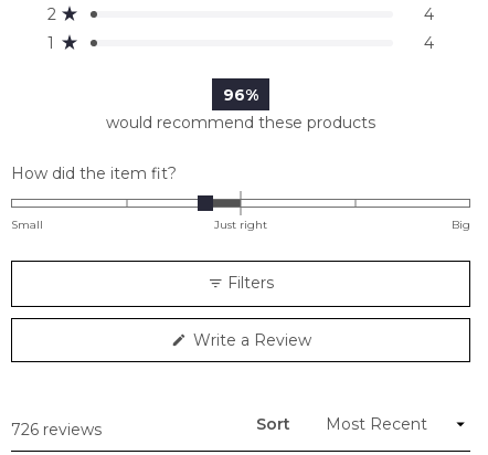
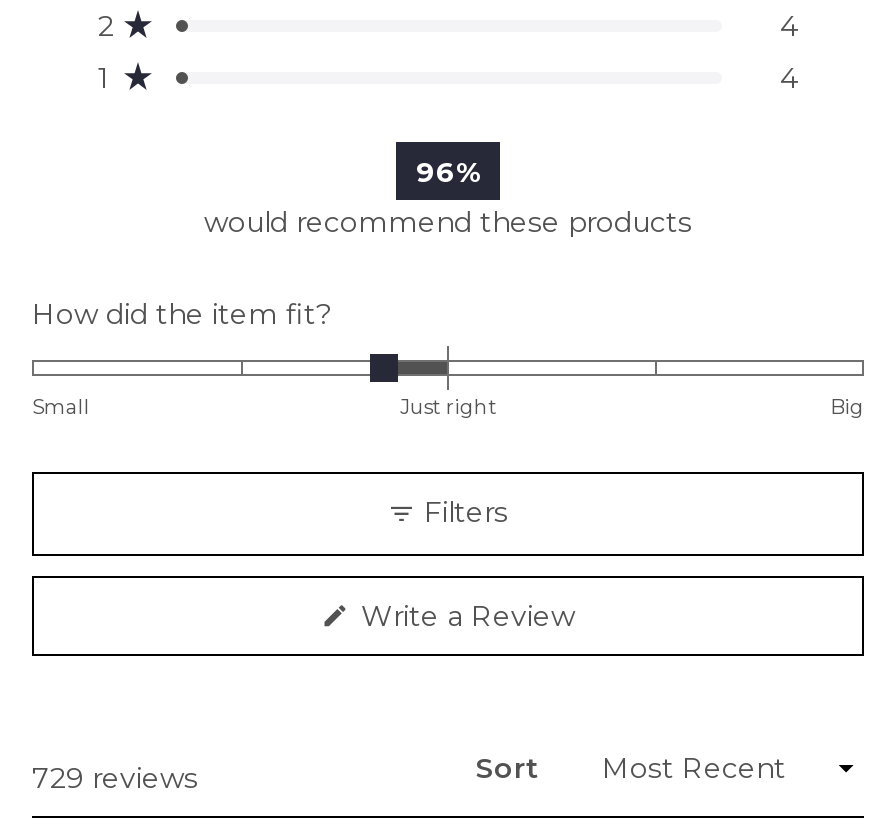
- 726 reviews
+ 729 reviews
